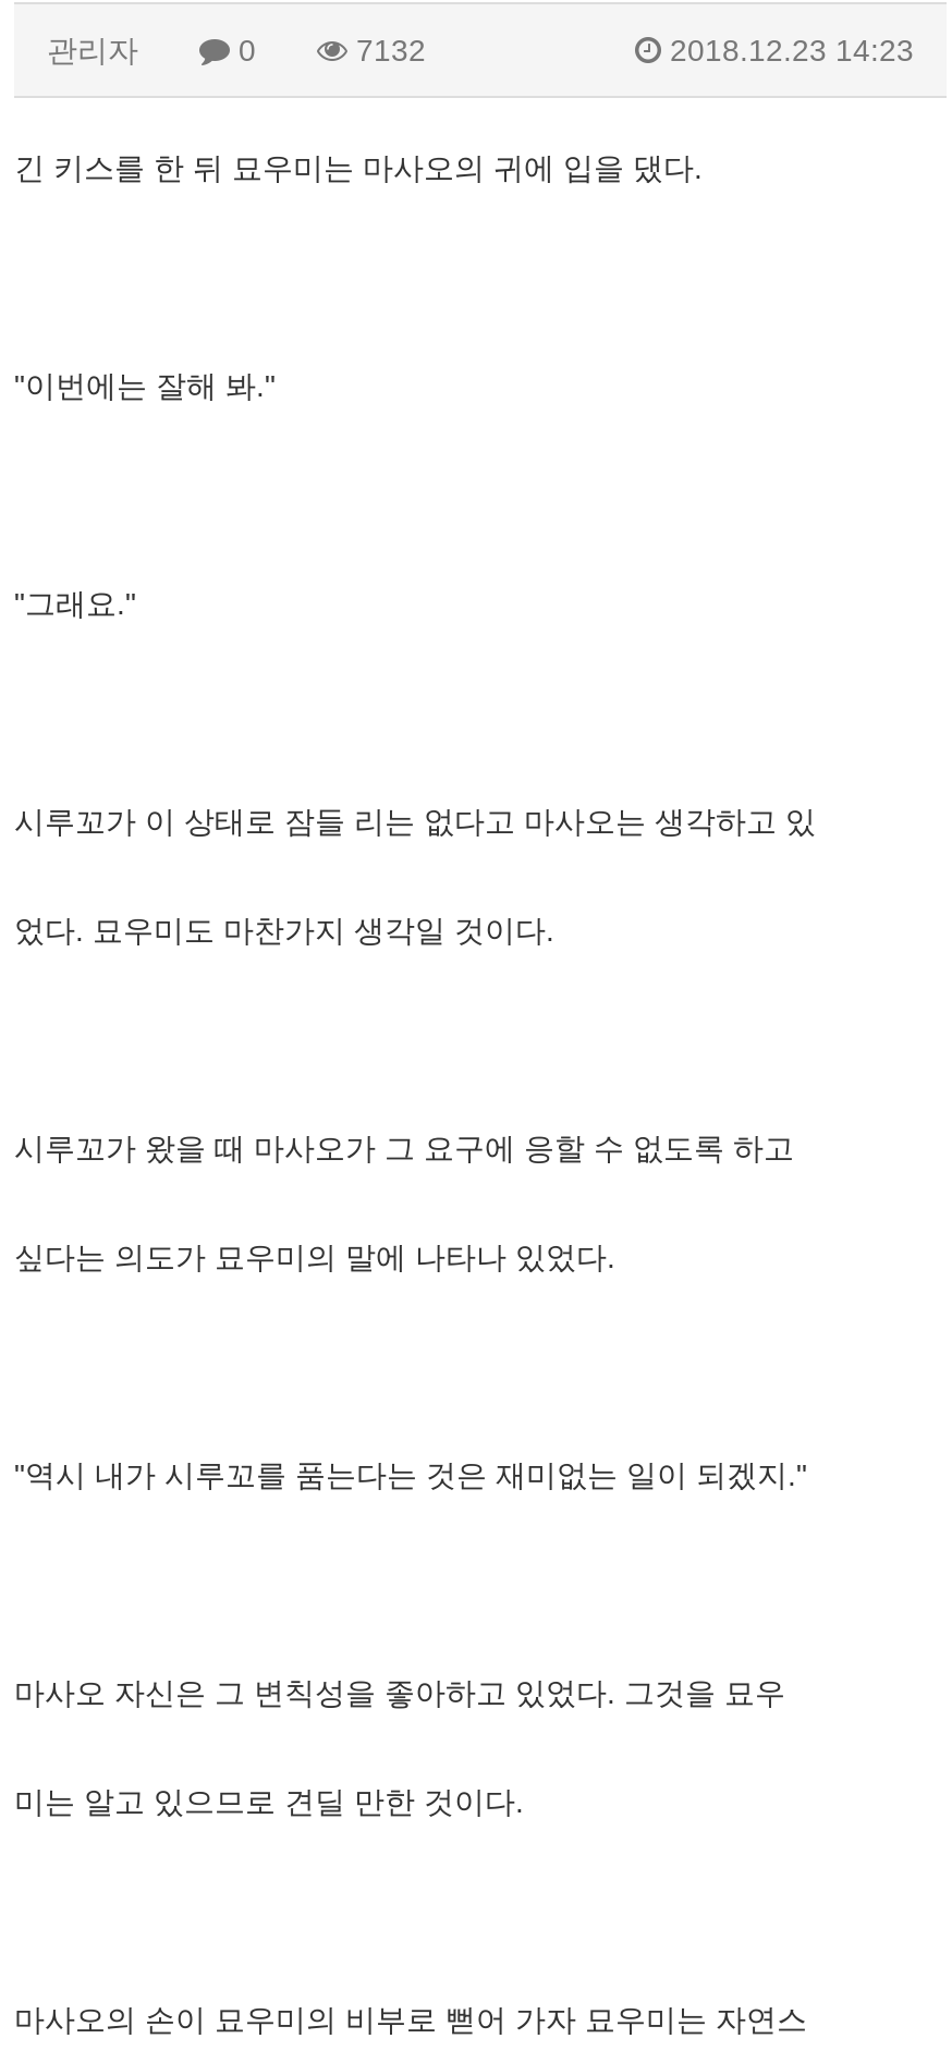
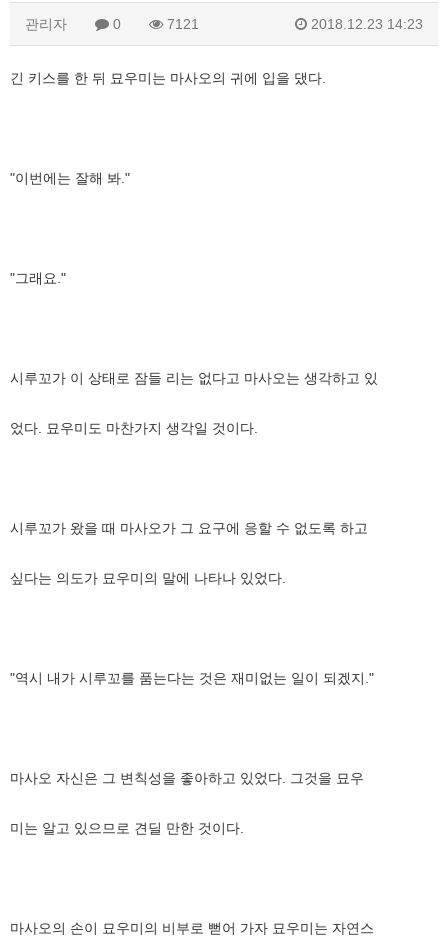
- 7132
+ 7121
